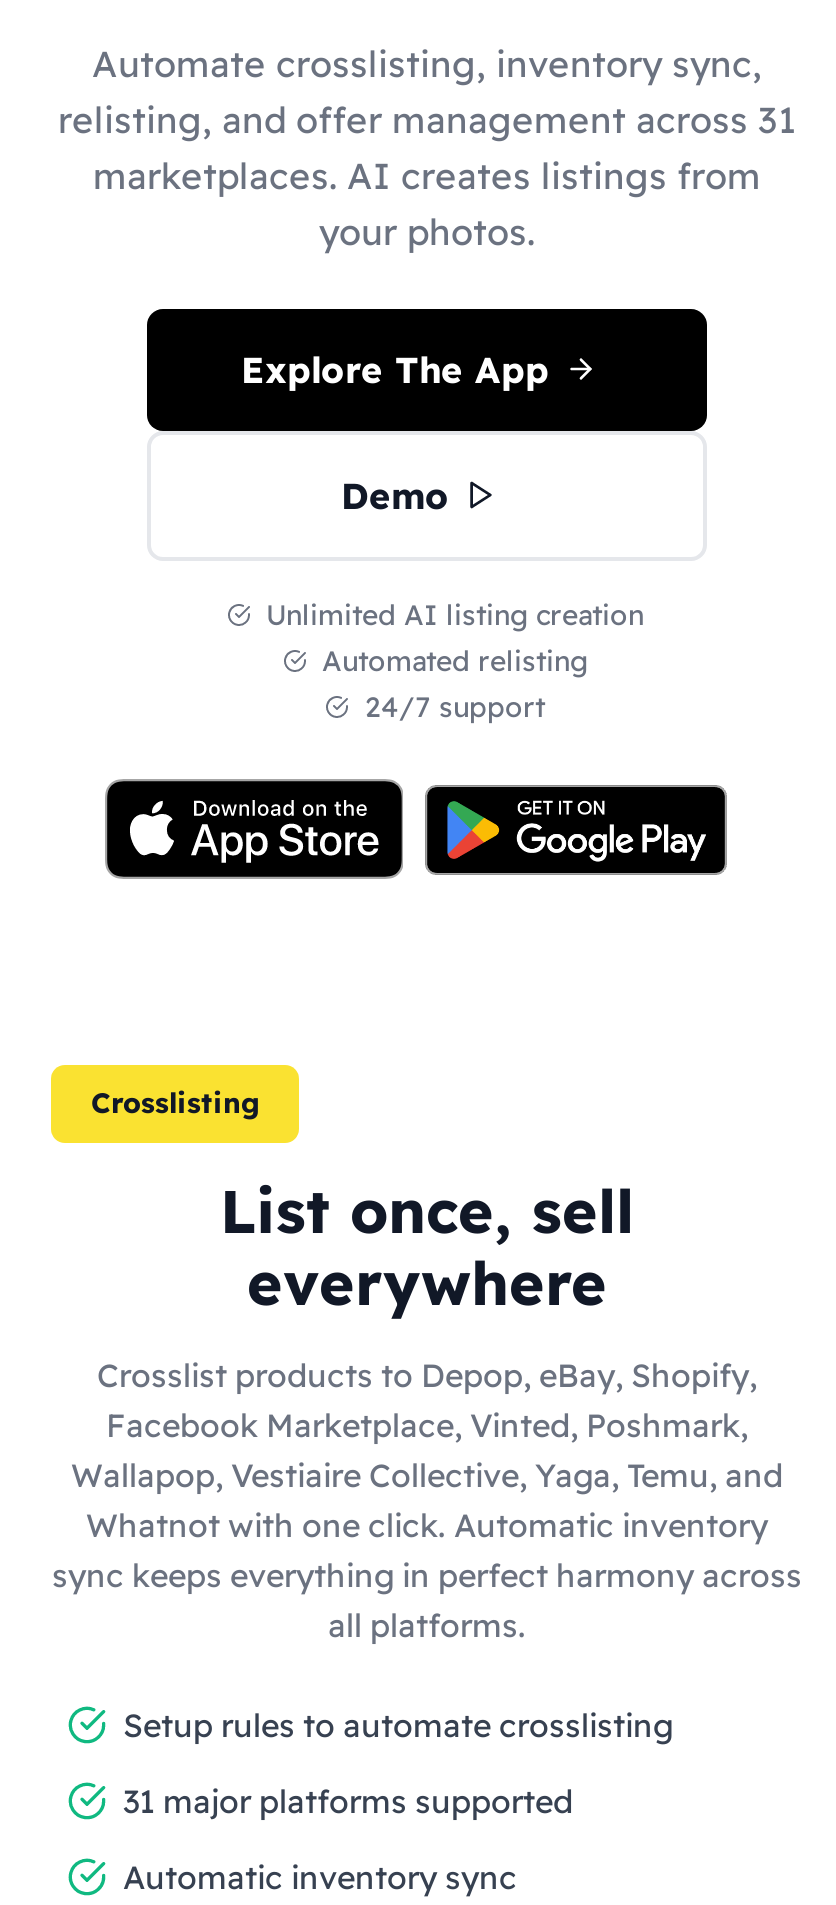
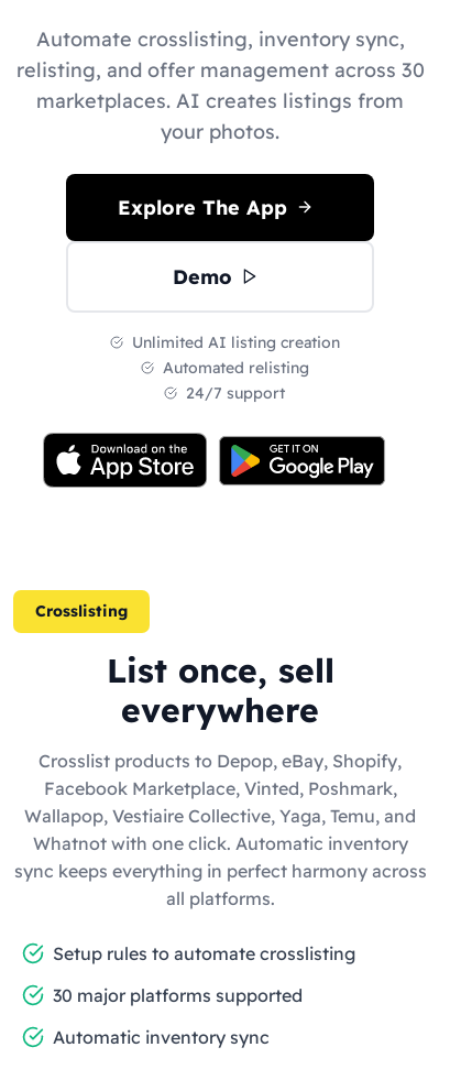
- relisting, and offer management across 31
+ relisting, and offer management across 30

- 31 major platforms supported
+ 30 major platforms supported
